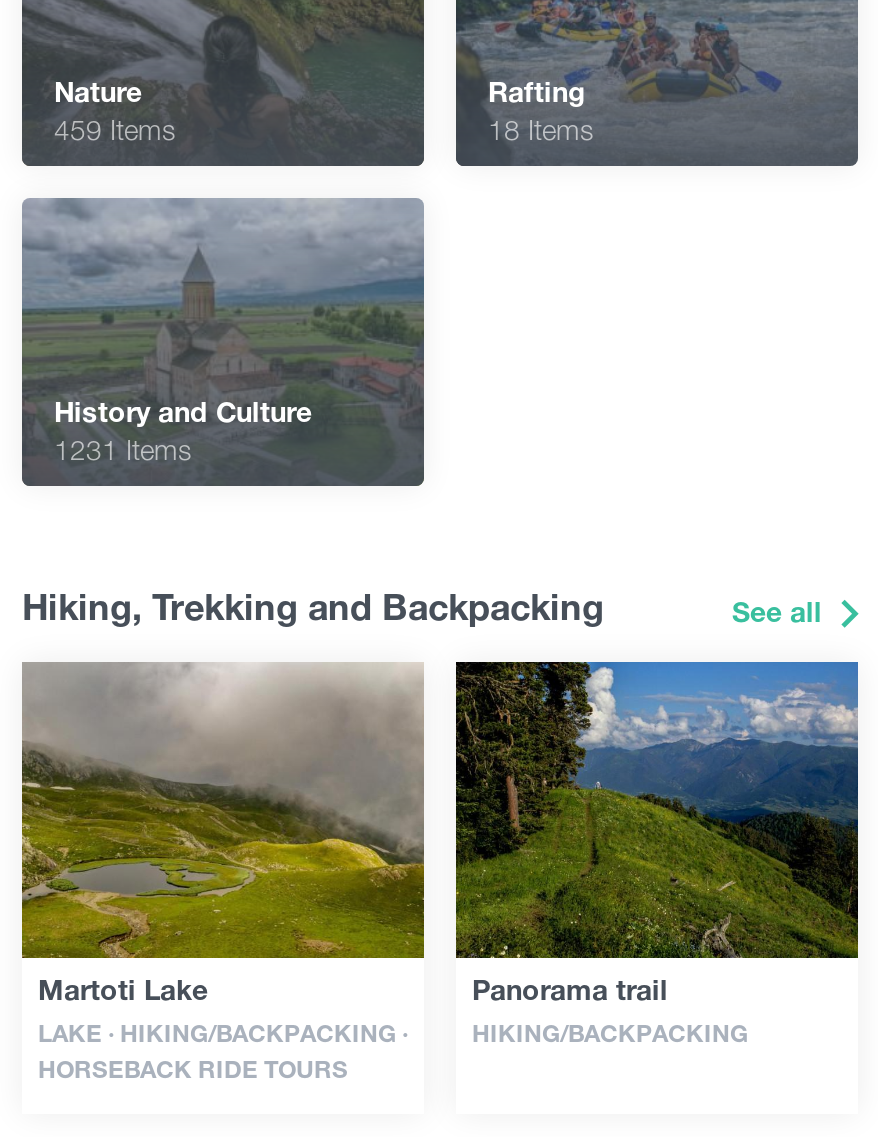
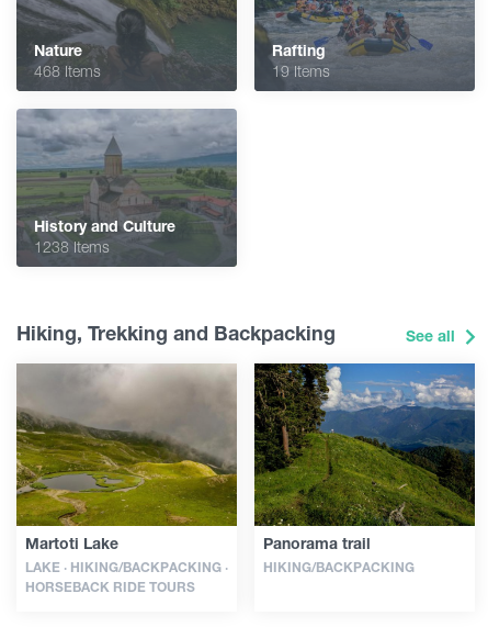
- 459 Items
+ 468 Items

- 18 Items
+ 19 Items

- 1231 Items
+ 1238 Items
